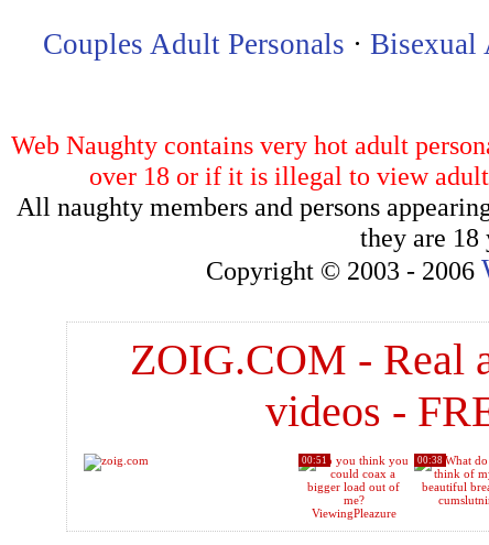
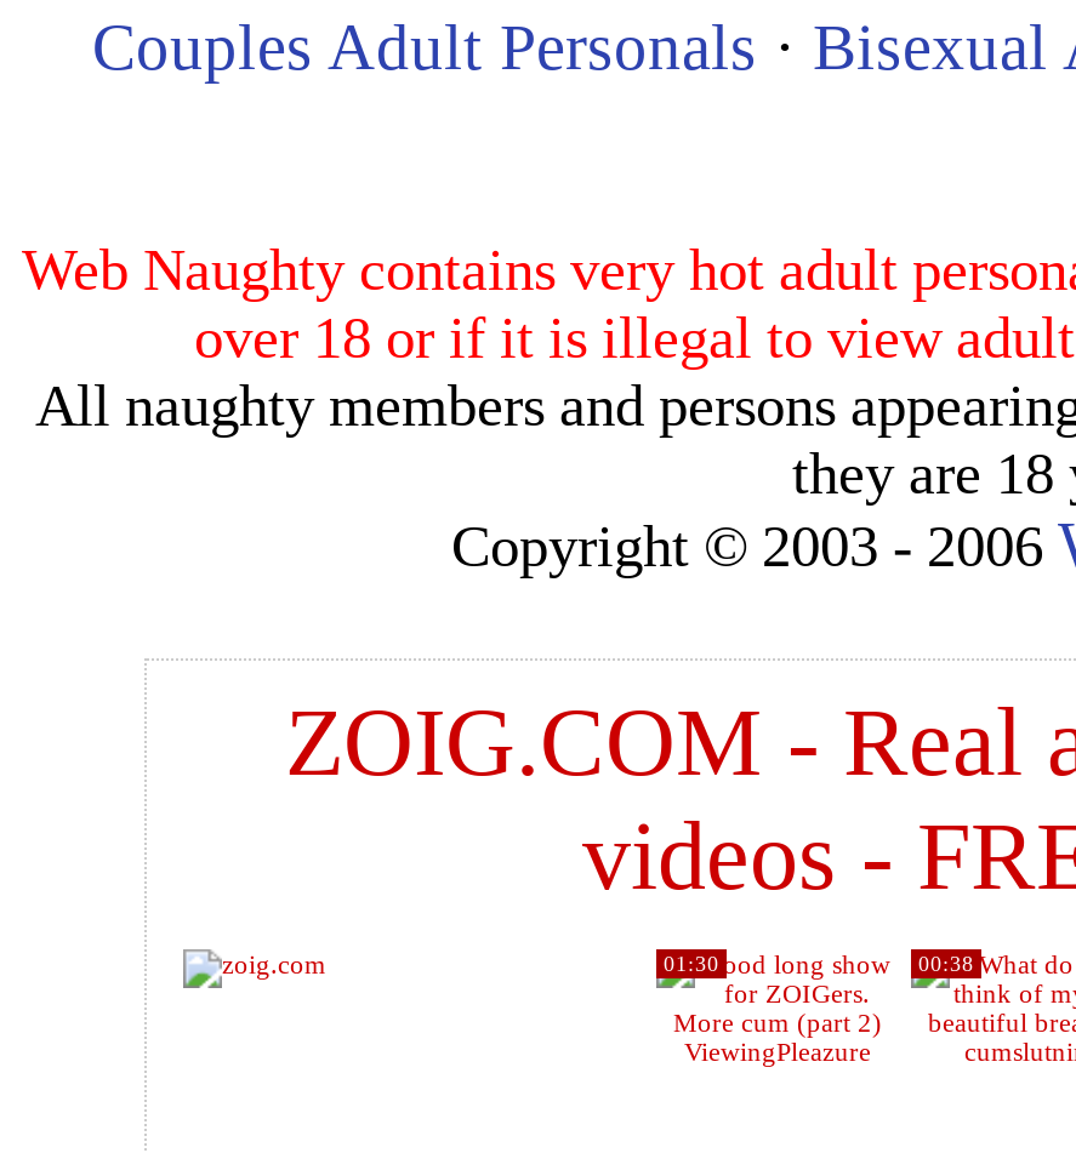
- 00:51
+ 01:30
